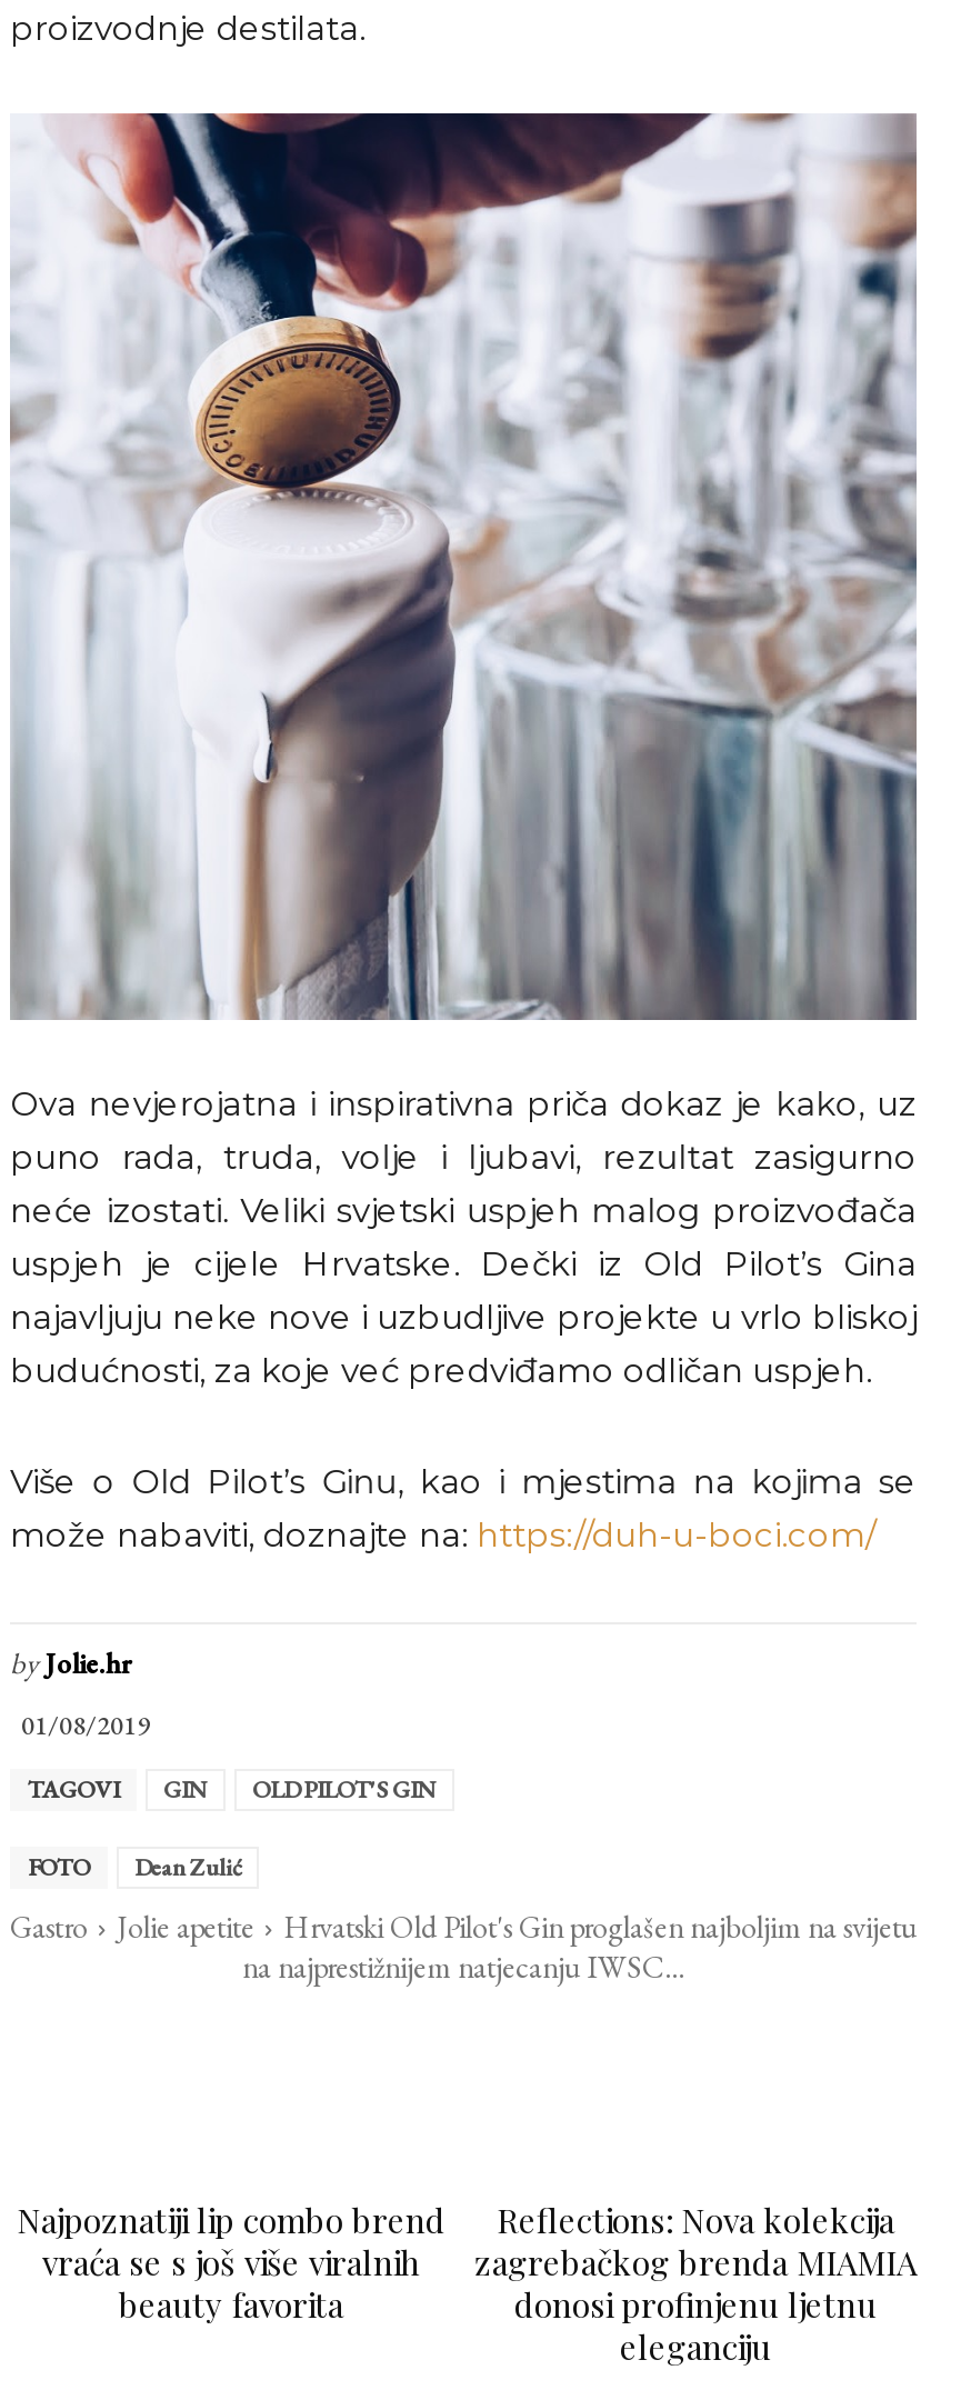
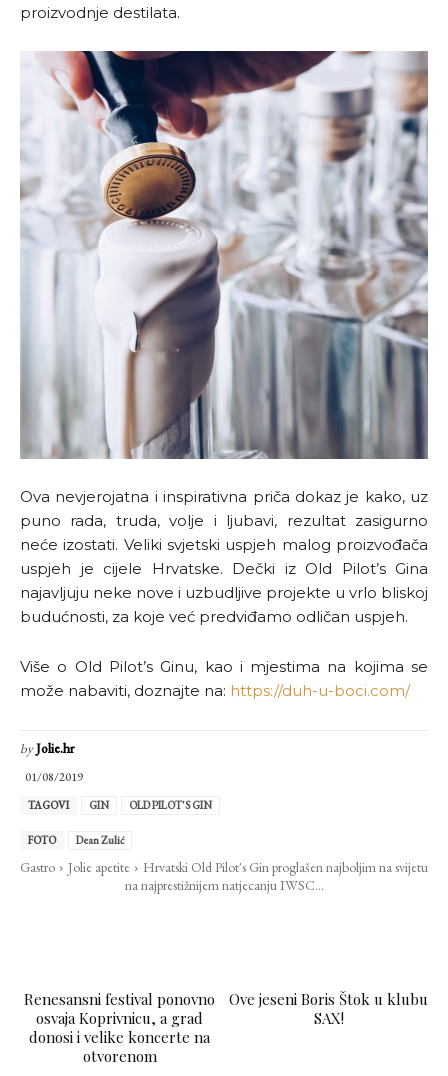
- Najpoznatiji lip combo brend
- vraća se s još više viralnih
- beauty favorita
+ Renesansni festival ponovno
+ osvaja Koprivnicu, a grad
+ donosi i velike koncerte na
+ otvorenom

- Reflections: Nova kolekcija
- zagrebačkog brenda MIAMIA
- donosi profinjenu ljetnu
- eleganciju
+ Ove jeseni Boris Štok u klubu
+ SAX!
